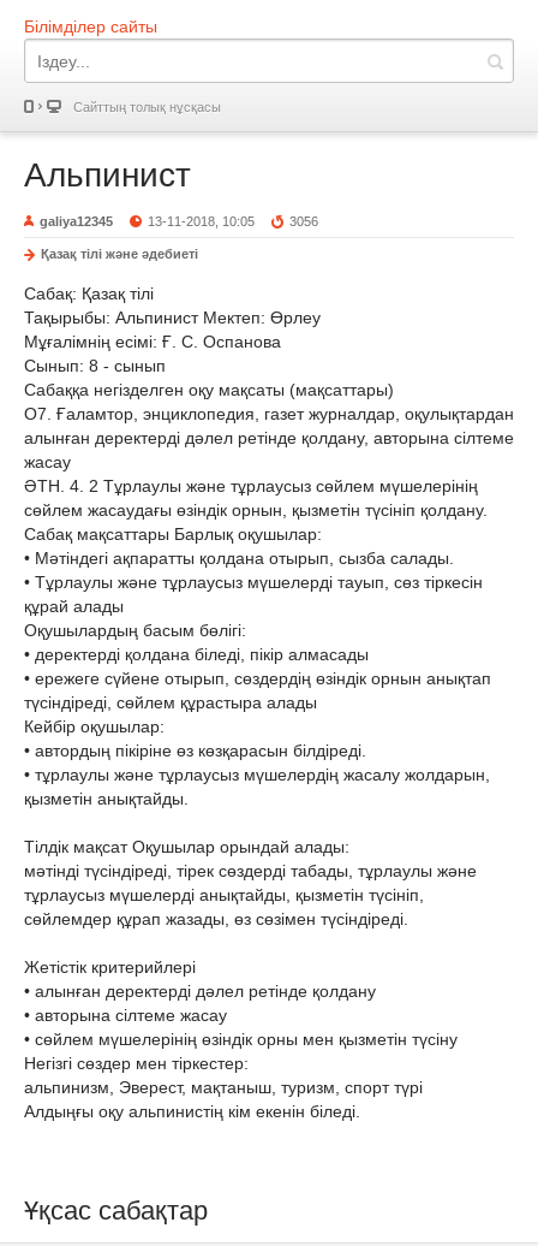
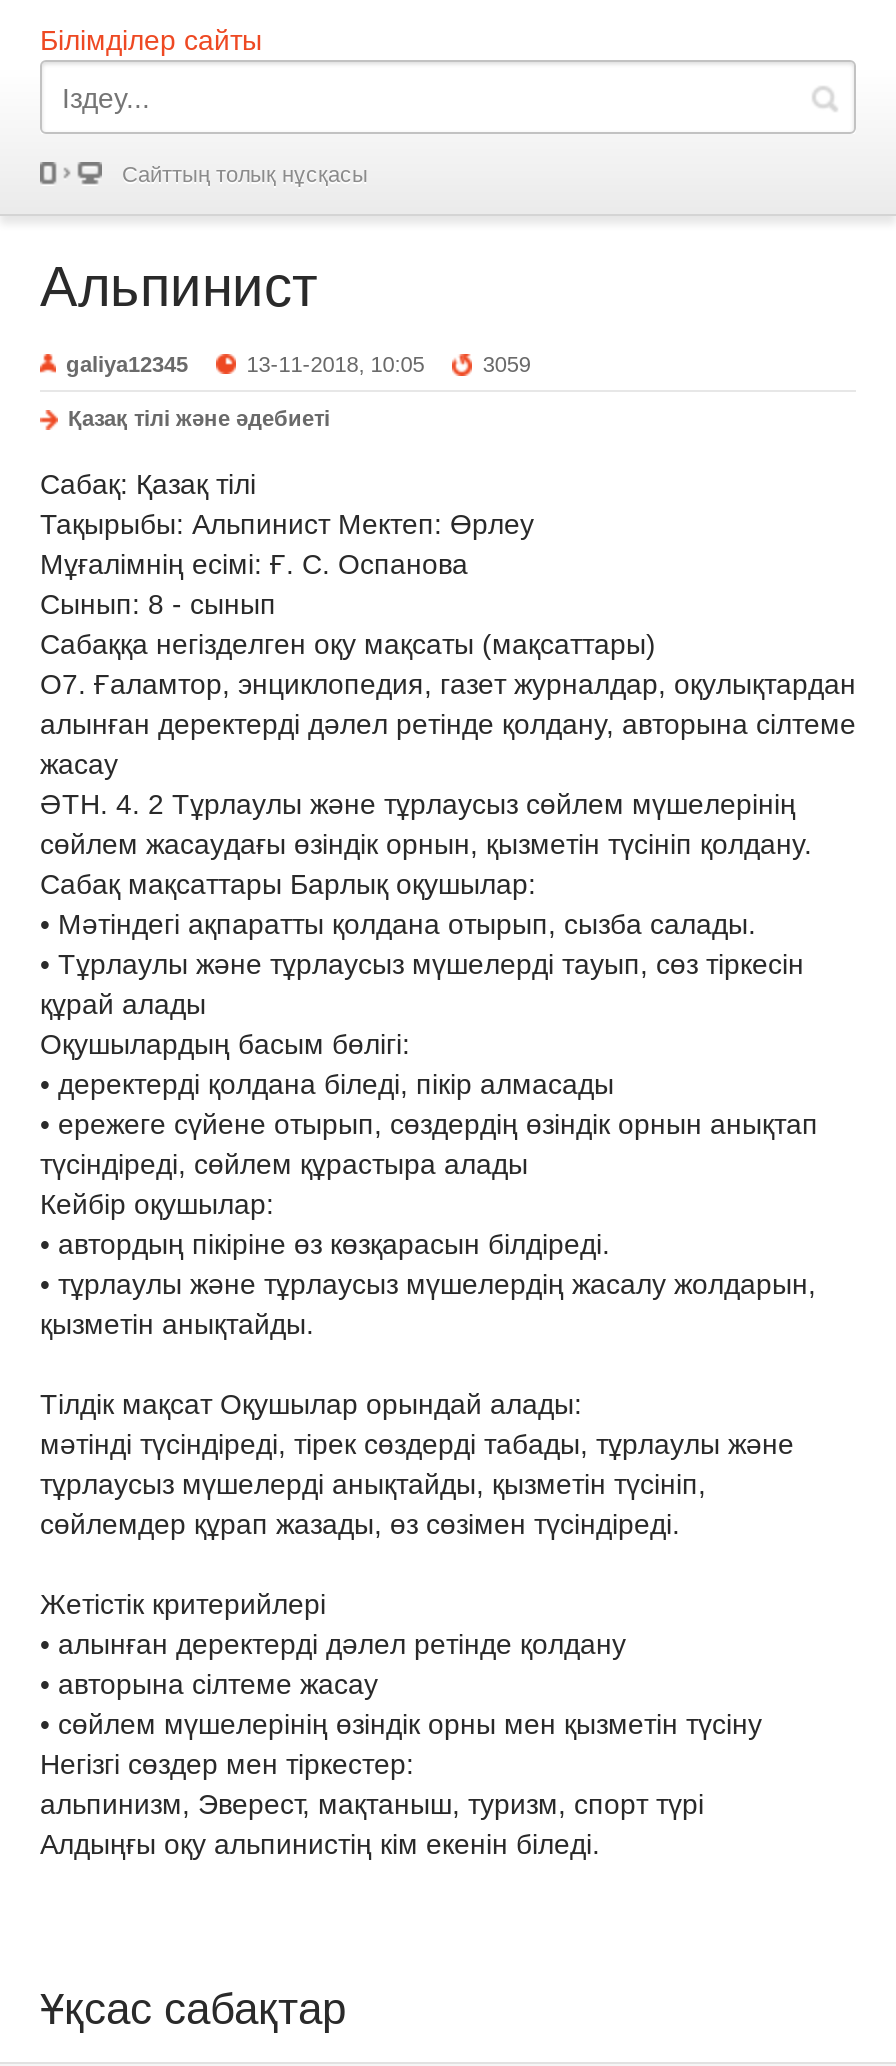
- 3056
+ 3059
